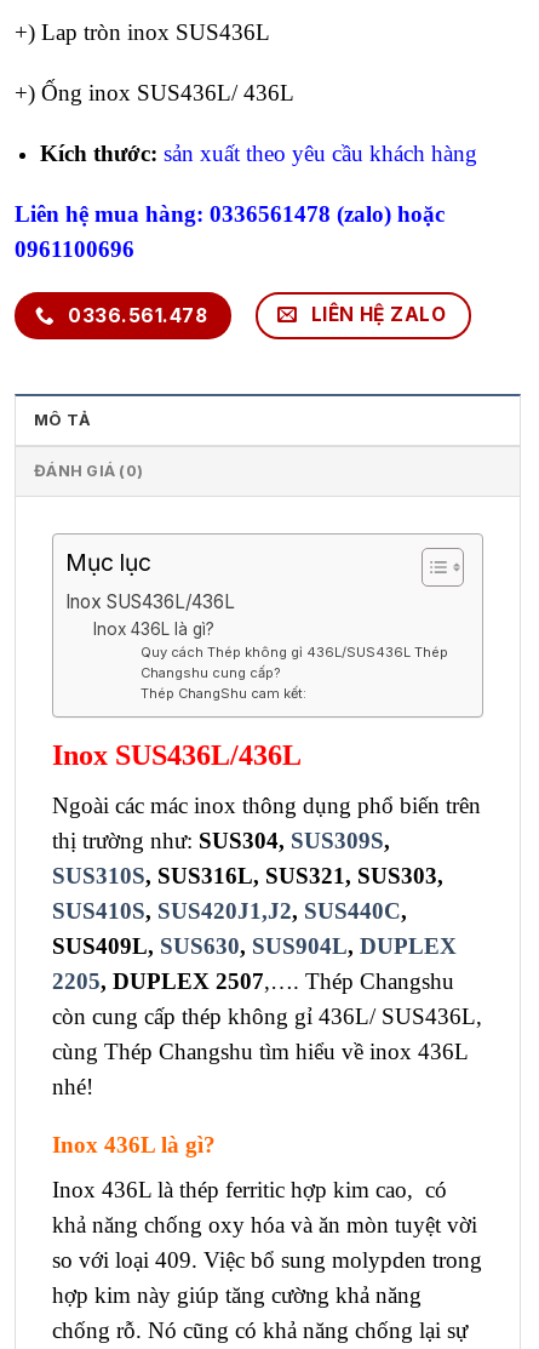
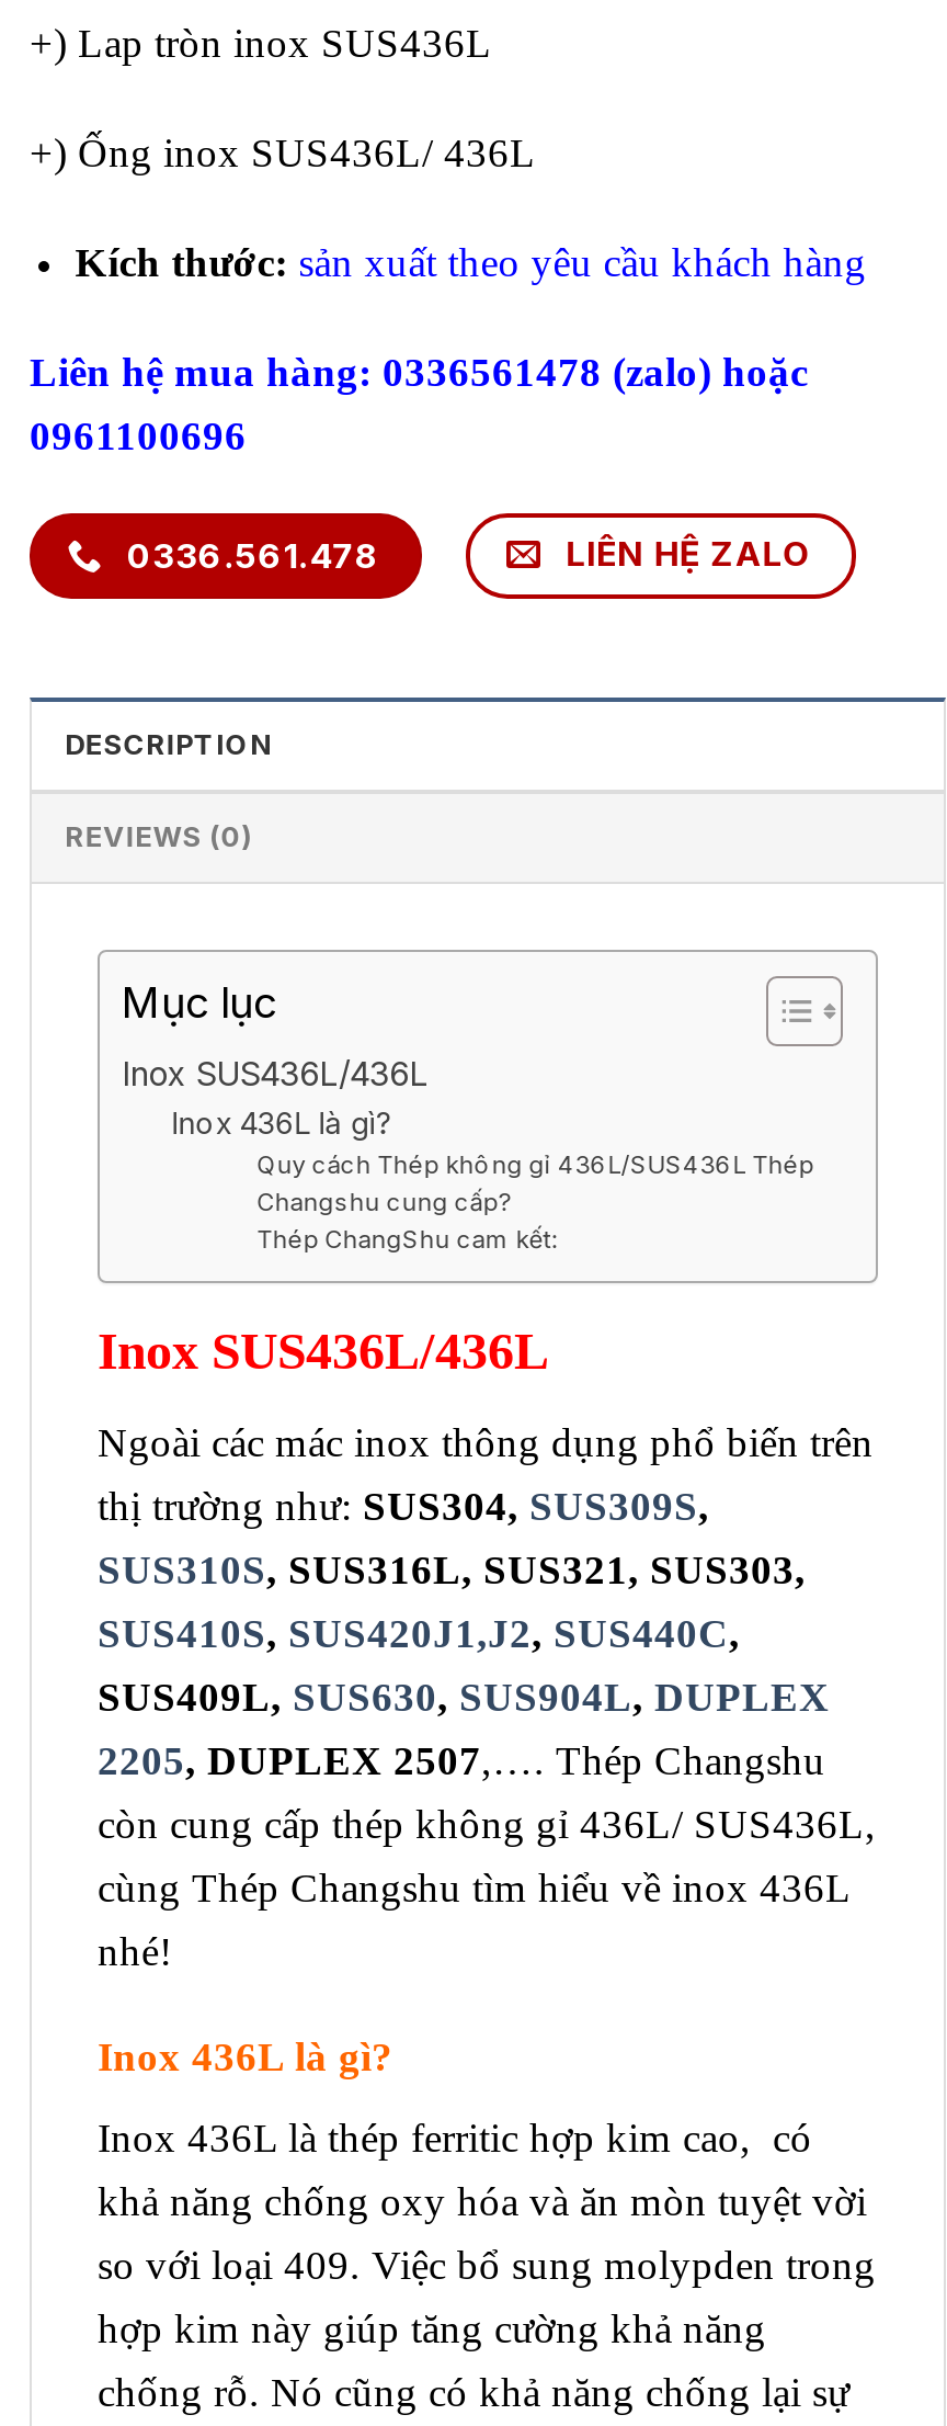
- MÔ TẢ
+ DESCRIPTION

- ĐÁNH GIÁ (0)
+ REVIEWS (0)
